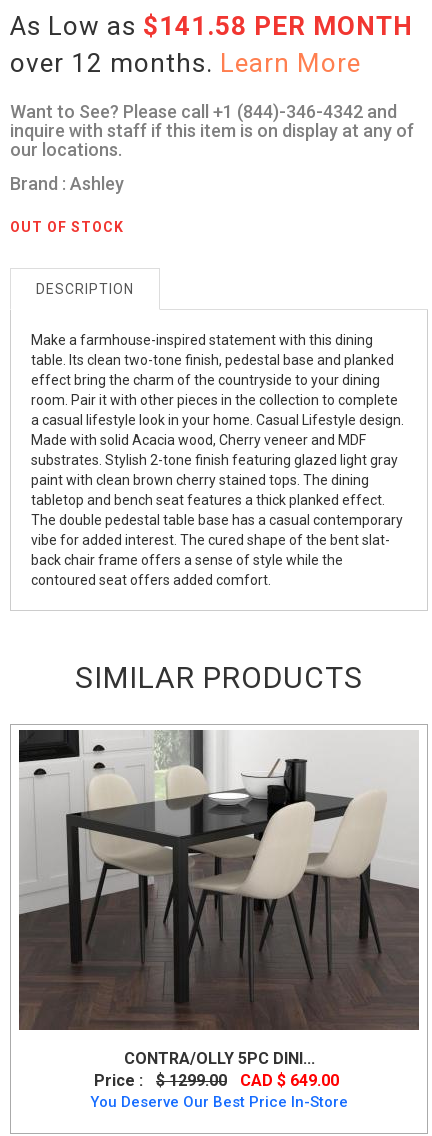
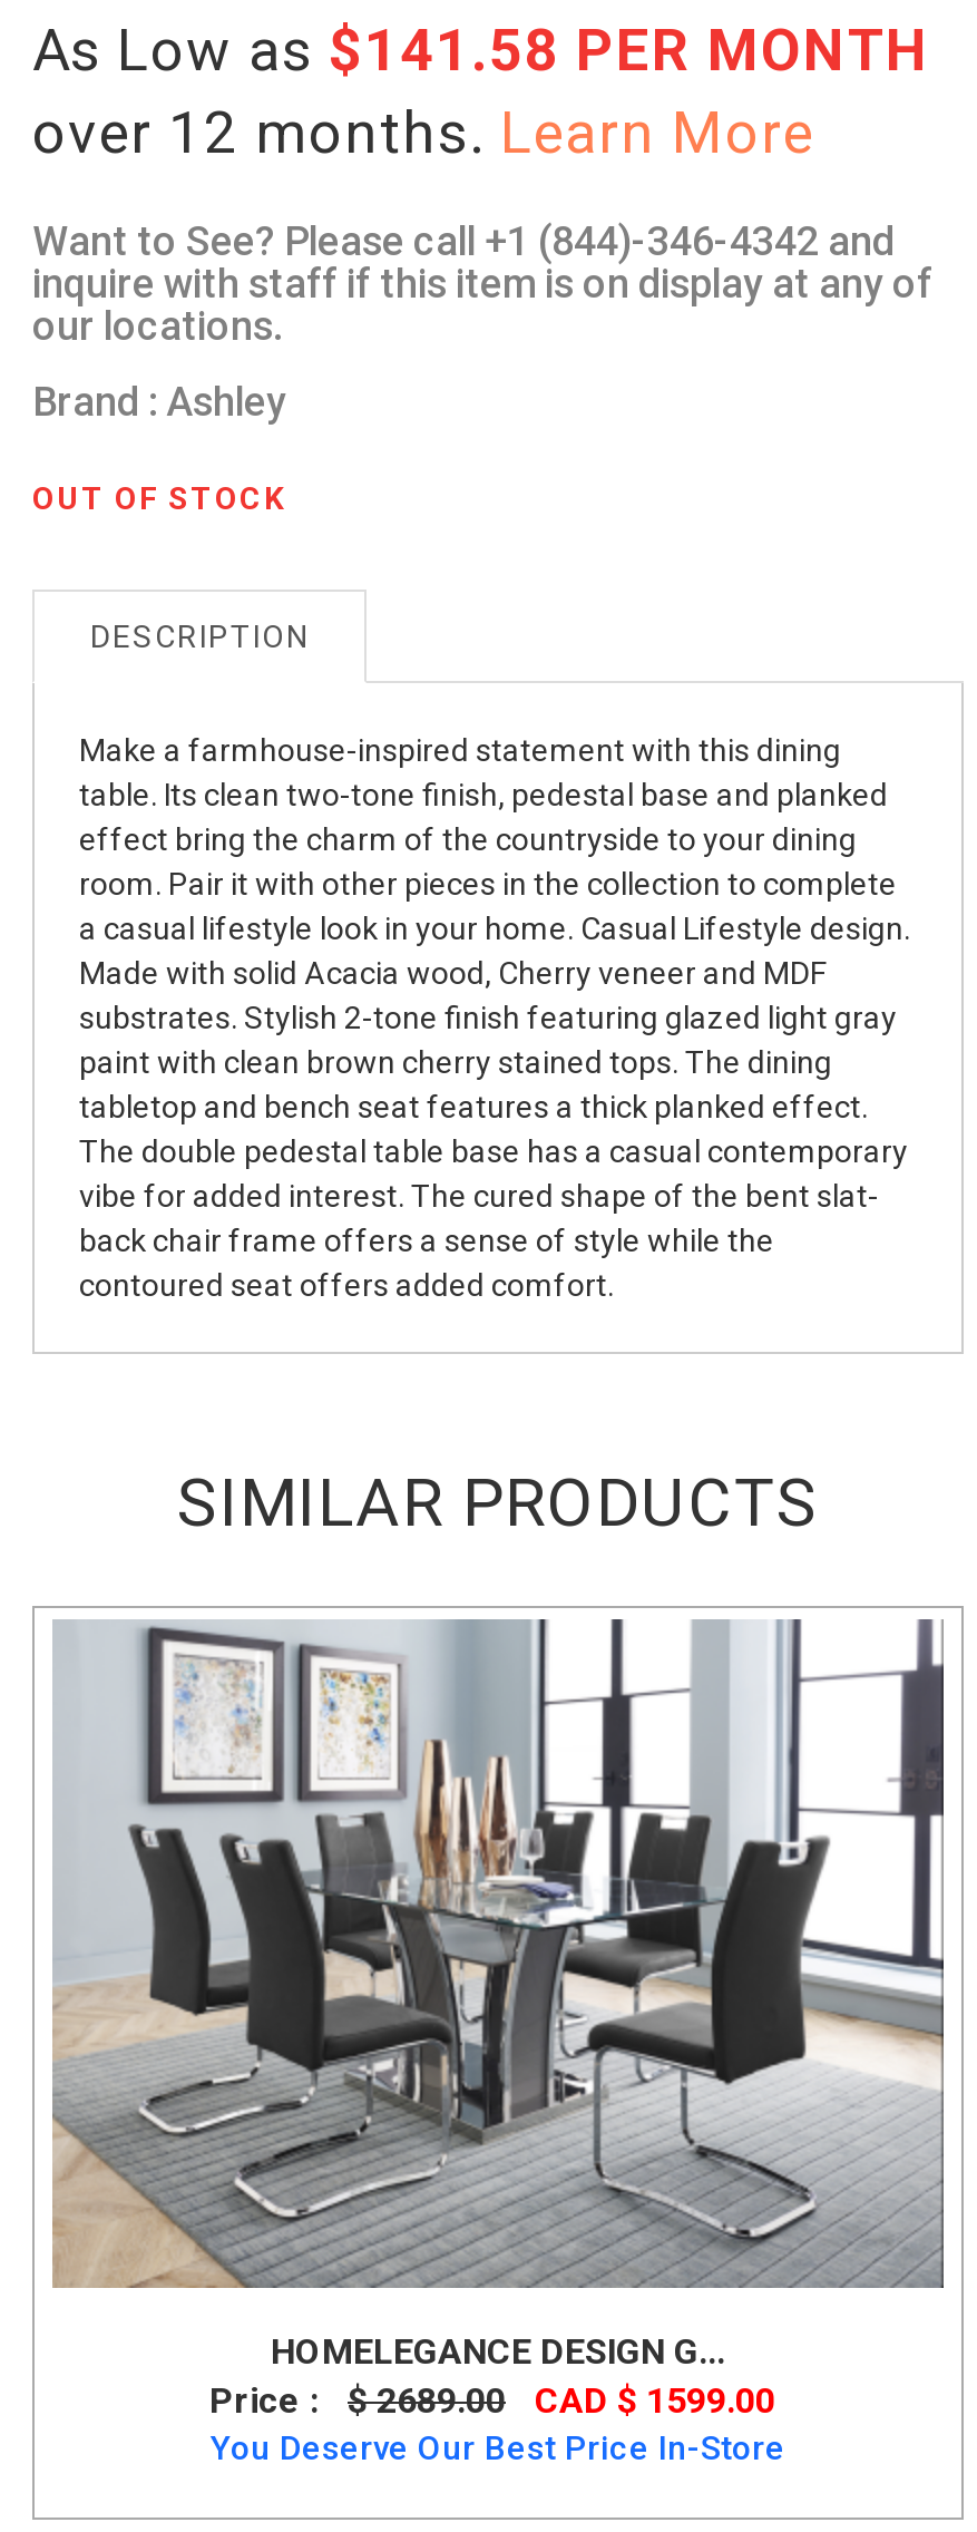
- [image]
- CONTRA/OLLY 5PC DINI...
+ [image]
+ HOMELEGANCE DESIGN G...

- $ 1299.00
+ $ 2689.00

- CAD $ 649.00
+ CAD $ 1599.00
